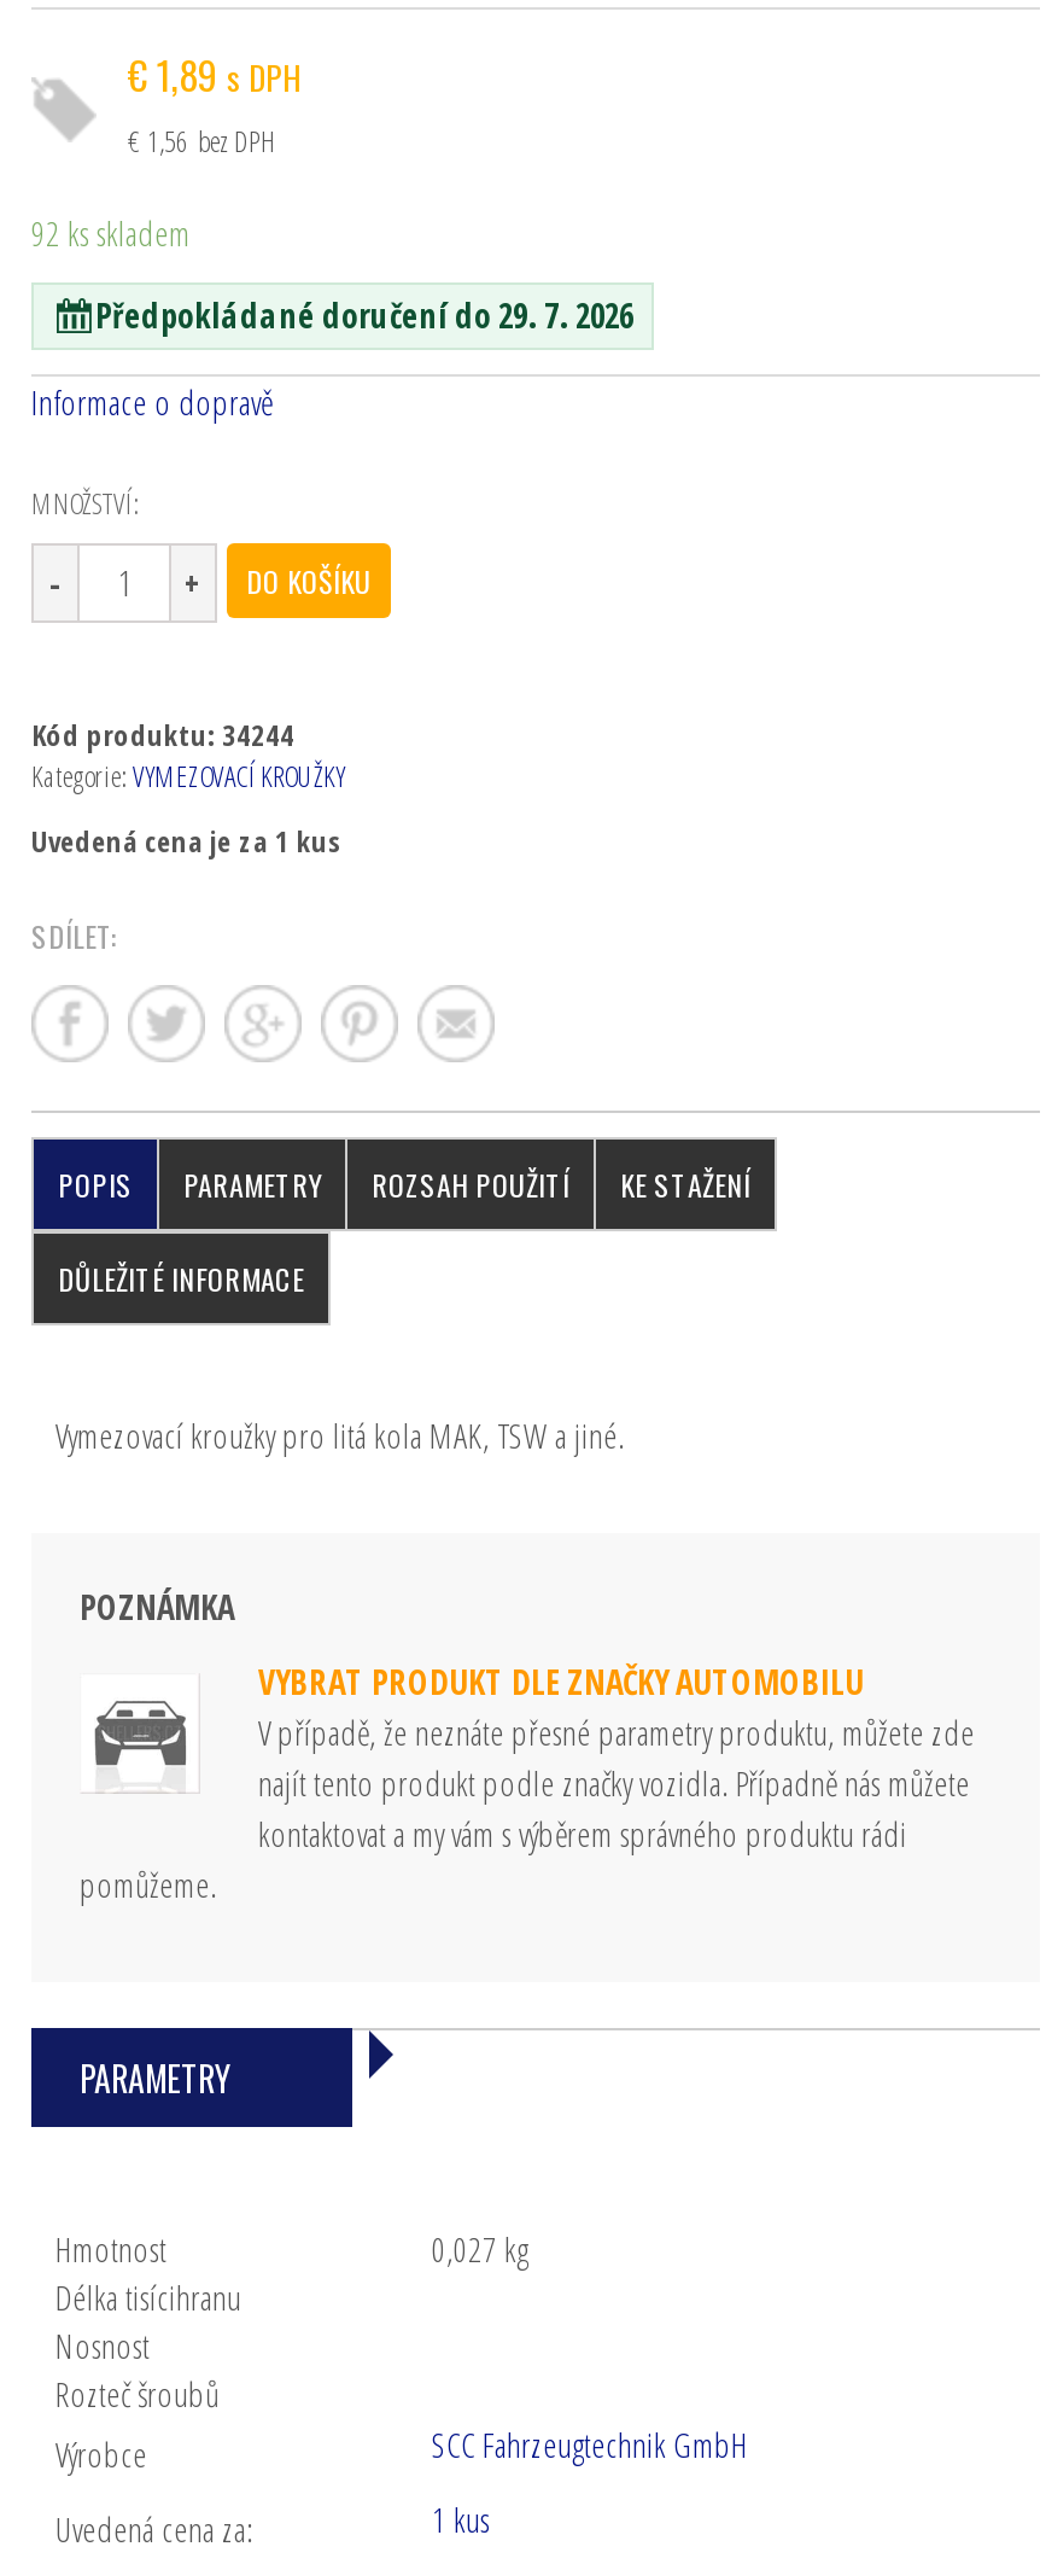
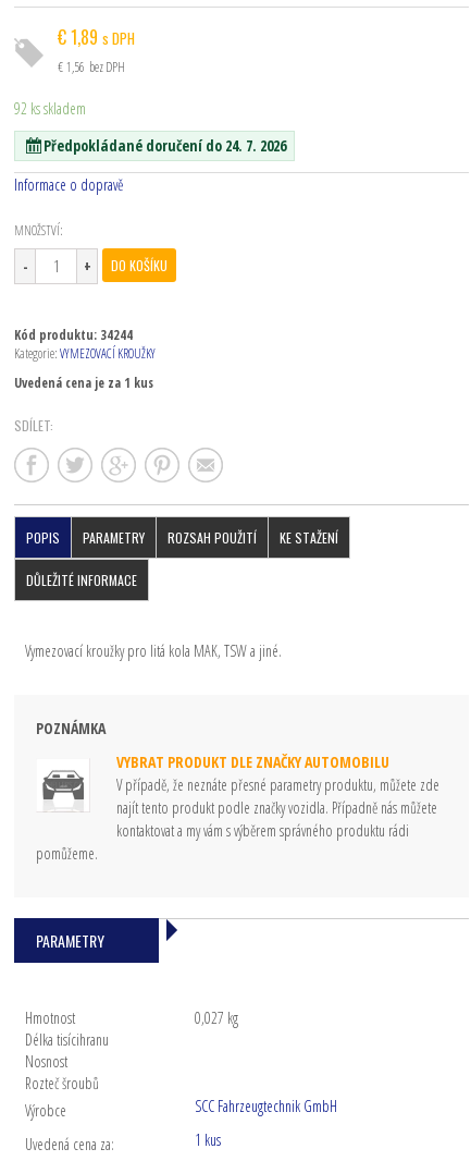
- Předpokládané doručení do 29. 7. 2026
+ Předpokládané doručení do 24. 7. 2026
